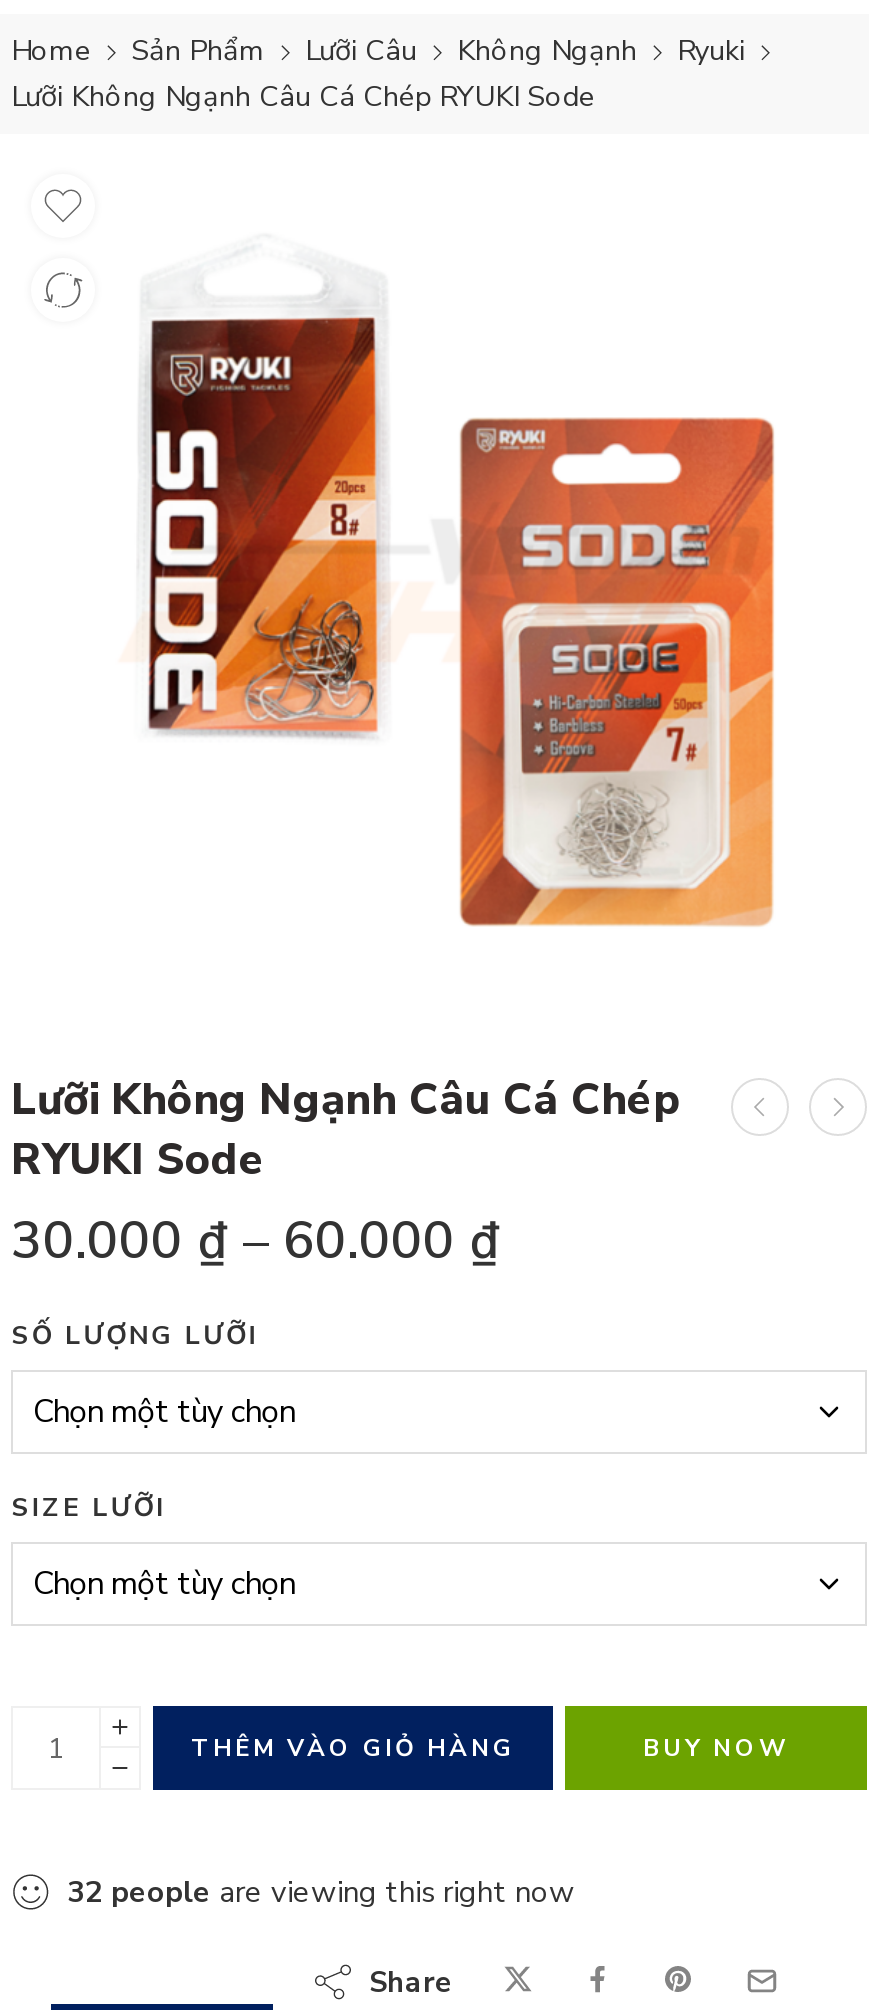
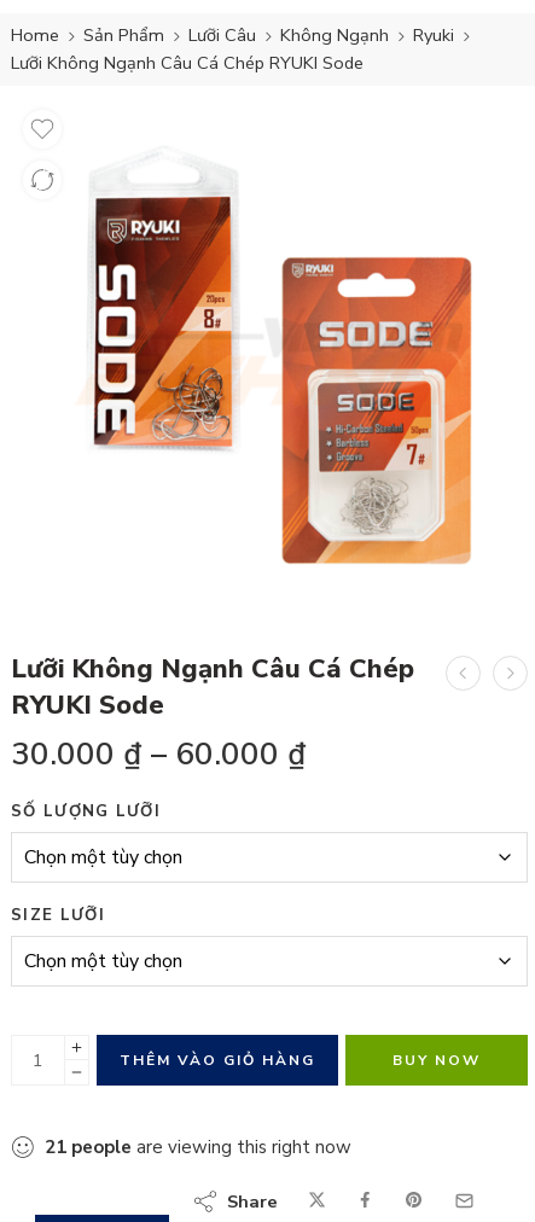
- 32 people are viewing this right now
+ 21 people are viewing this right now
